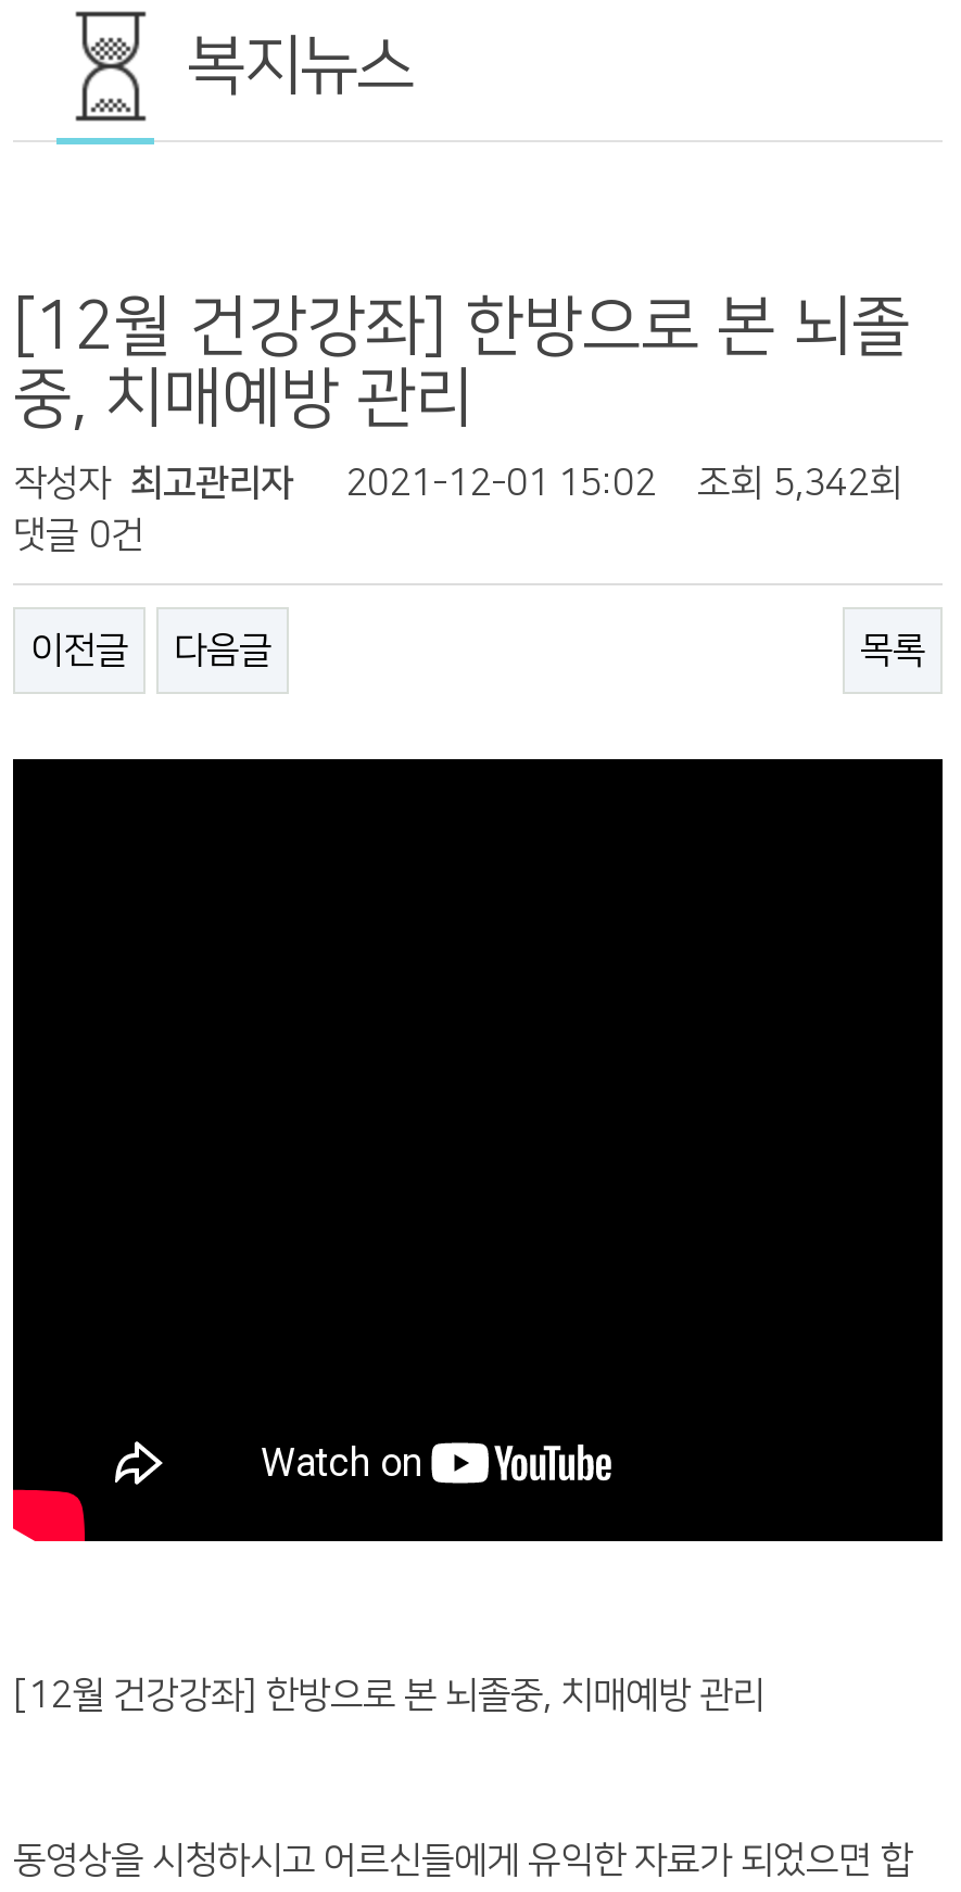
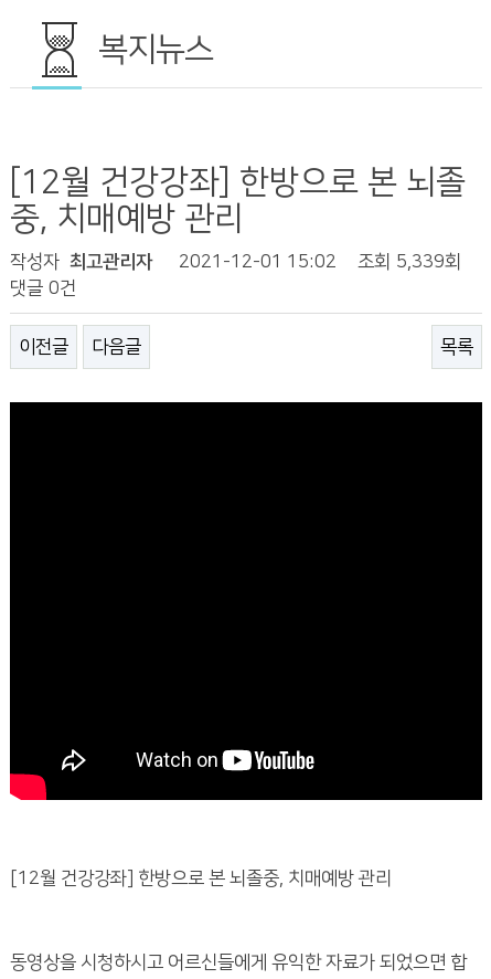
- 작성자 최고관리자 2021-12-01 15:02 조회 5,342회
+ 작성자 최고관리자 2021-12-01 15:02 조회 5,339회
